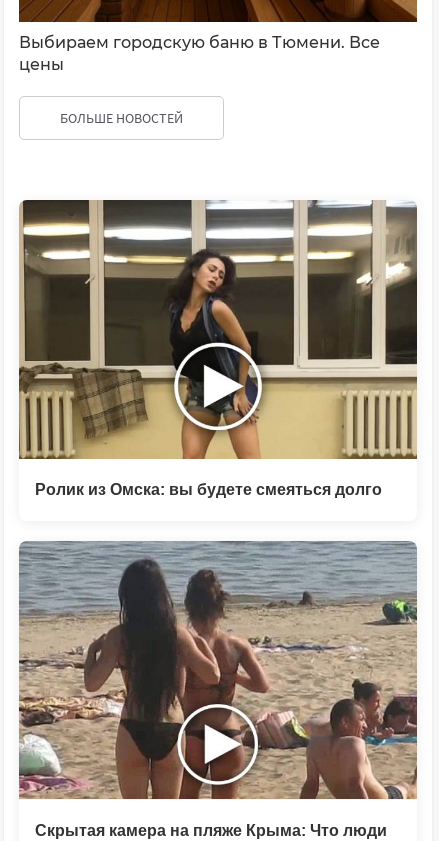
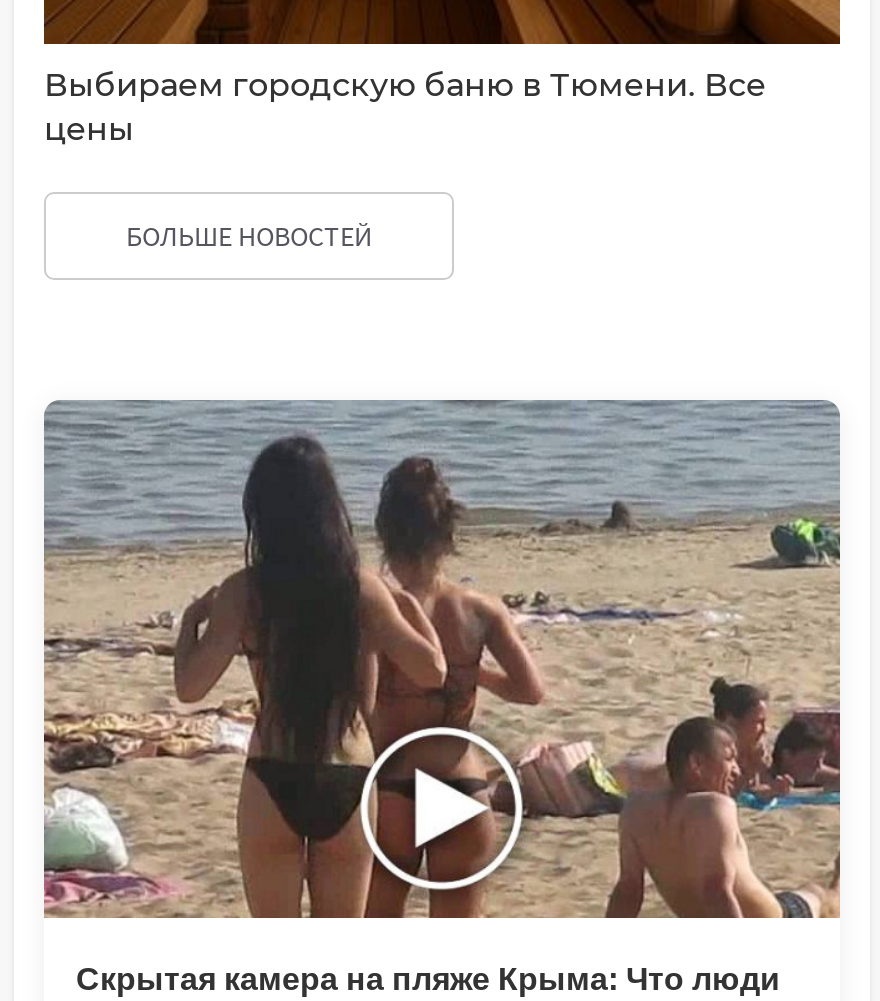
- [image]
- Ролик из Омска: вы будете смеяться долго
